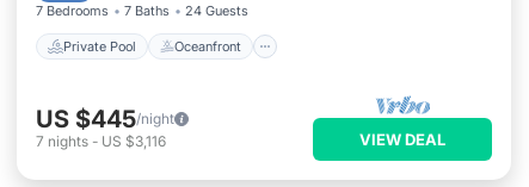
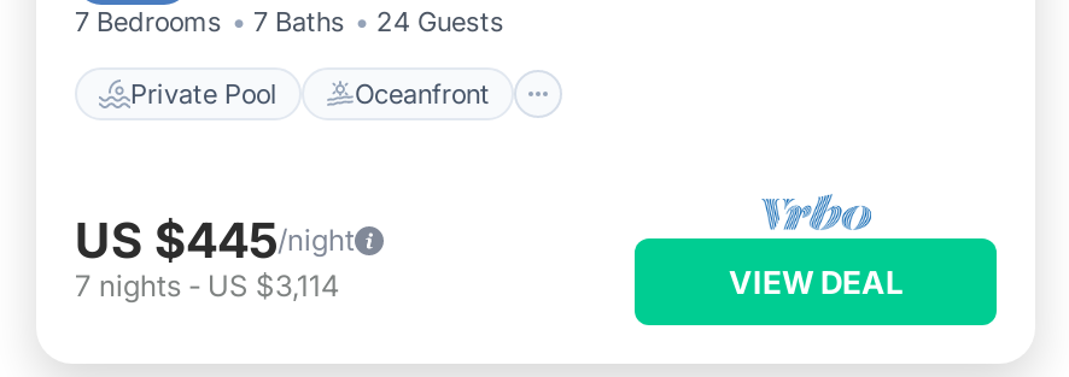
- 7 nights - US $3,116
+ 7 nights - US $3,114
